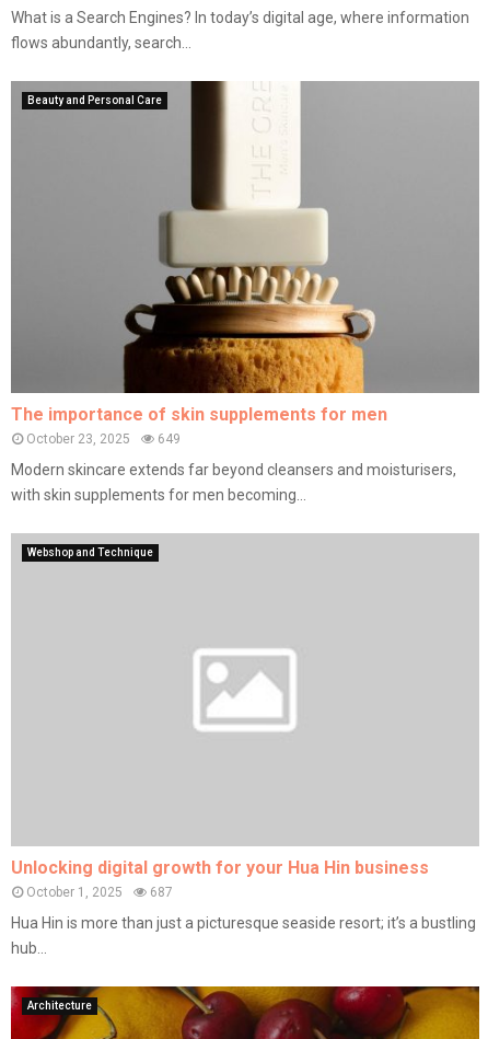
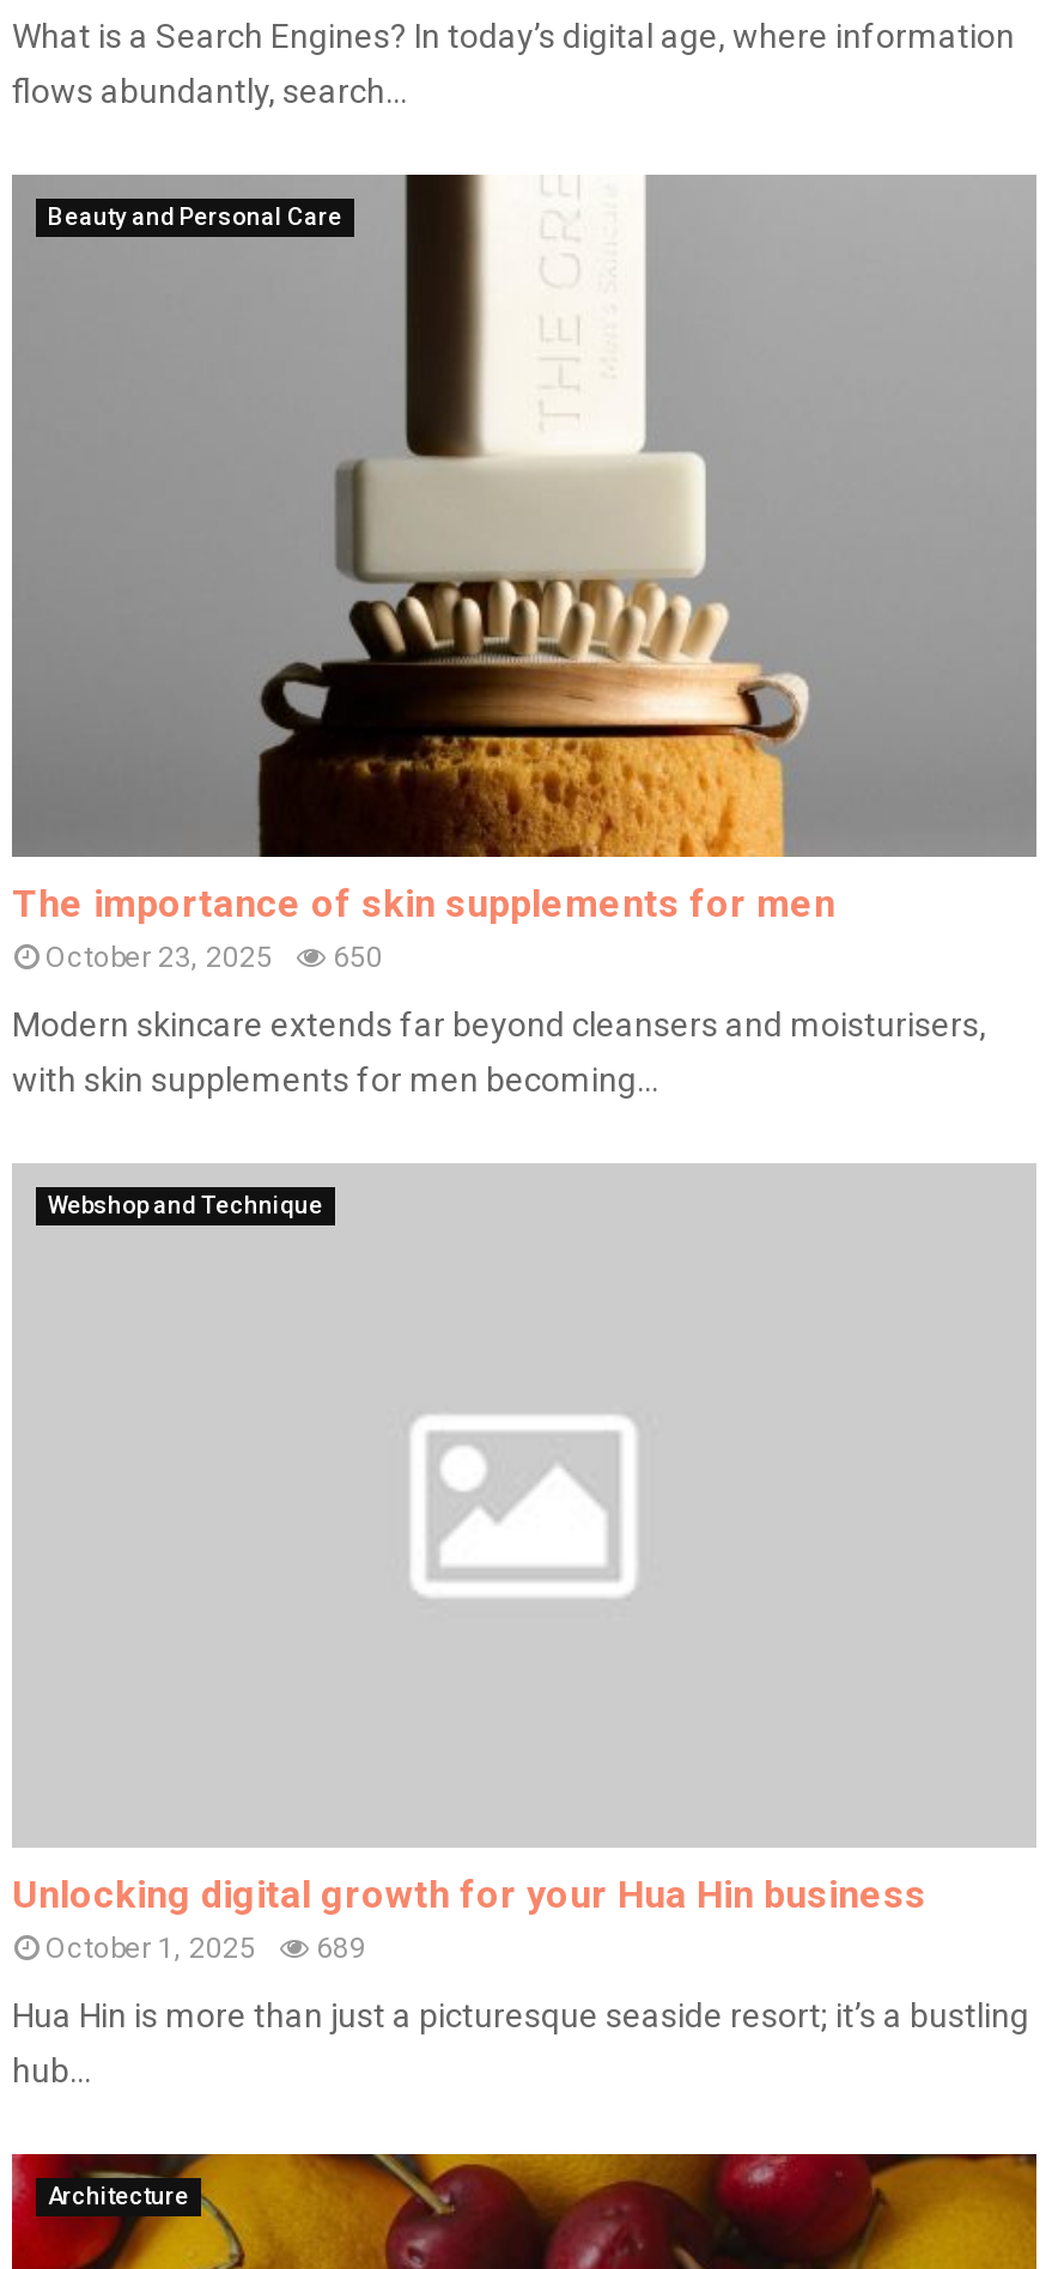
- October 23, 2025 649
+ October 23, 2025 650

- October 1, 2025 687
+ October 1, 2025 689
